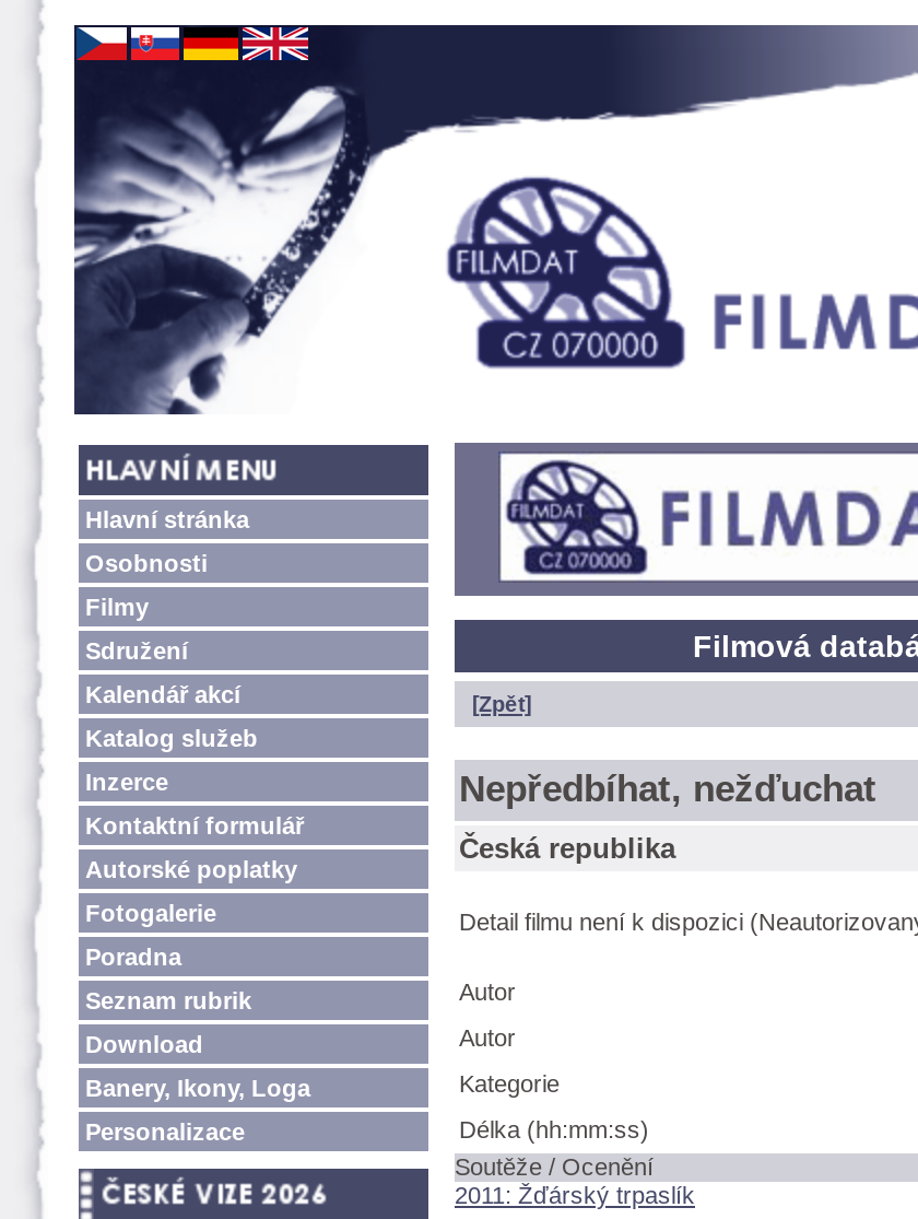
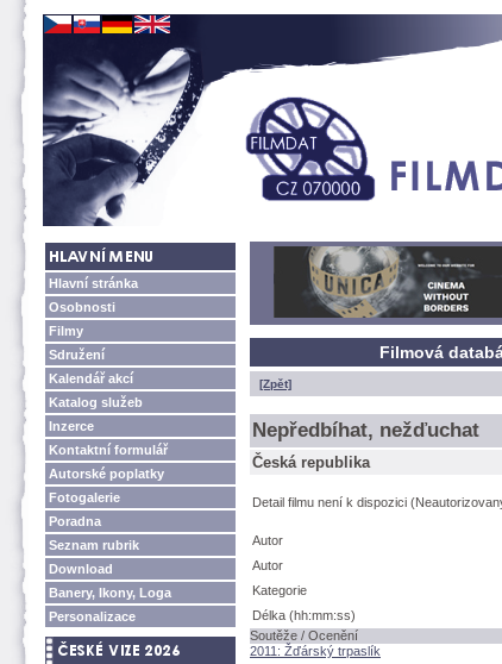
- [image]
+ [image]
